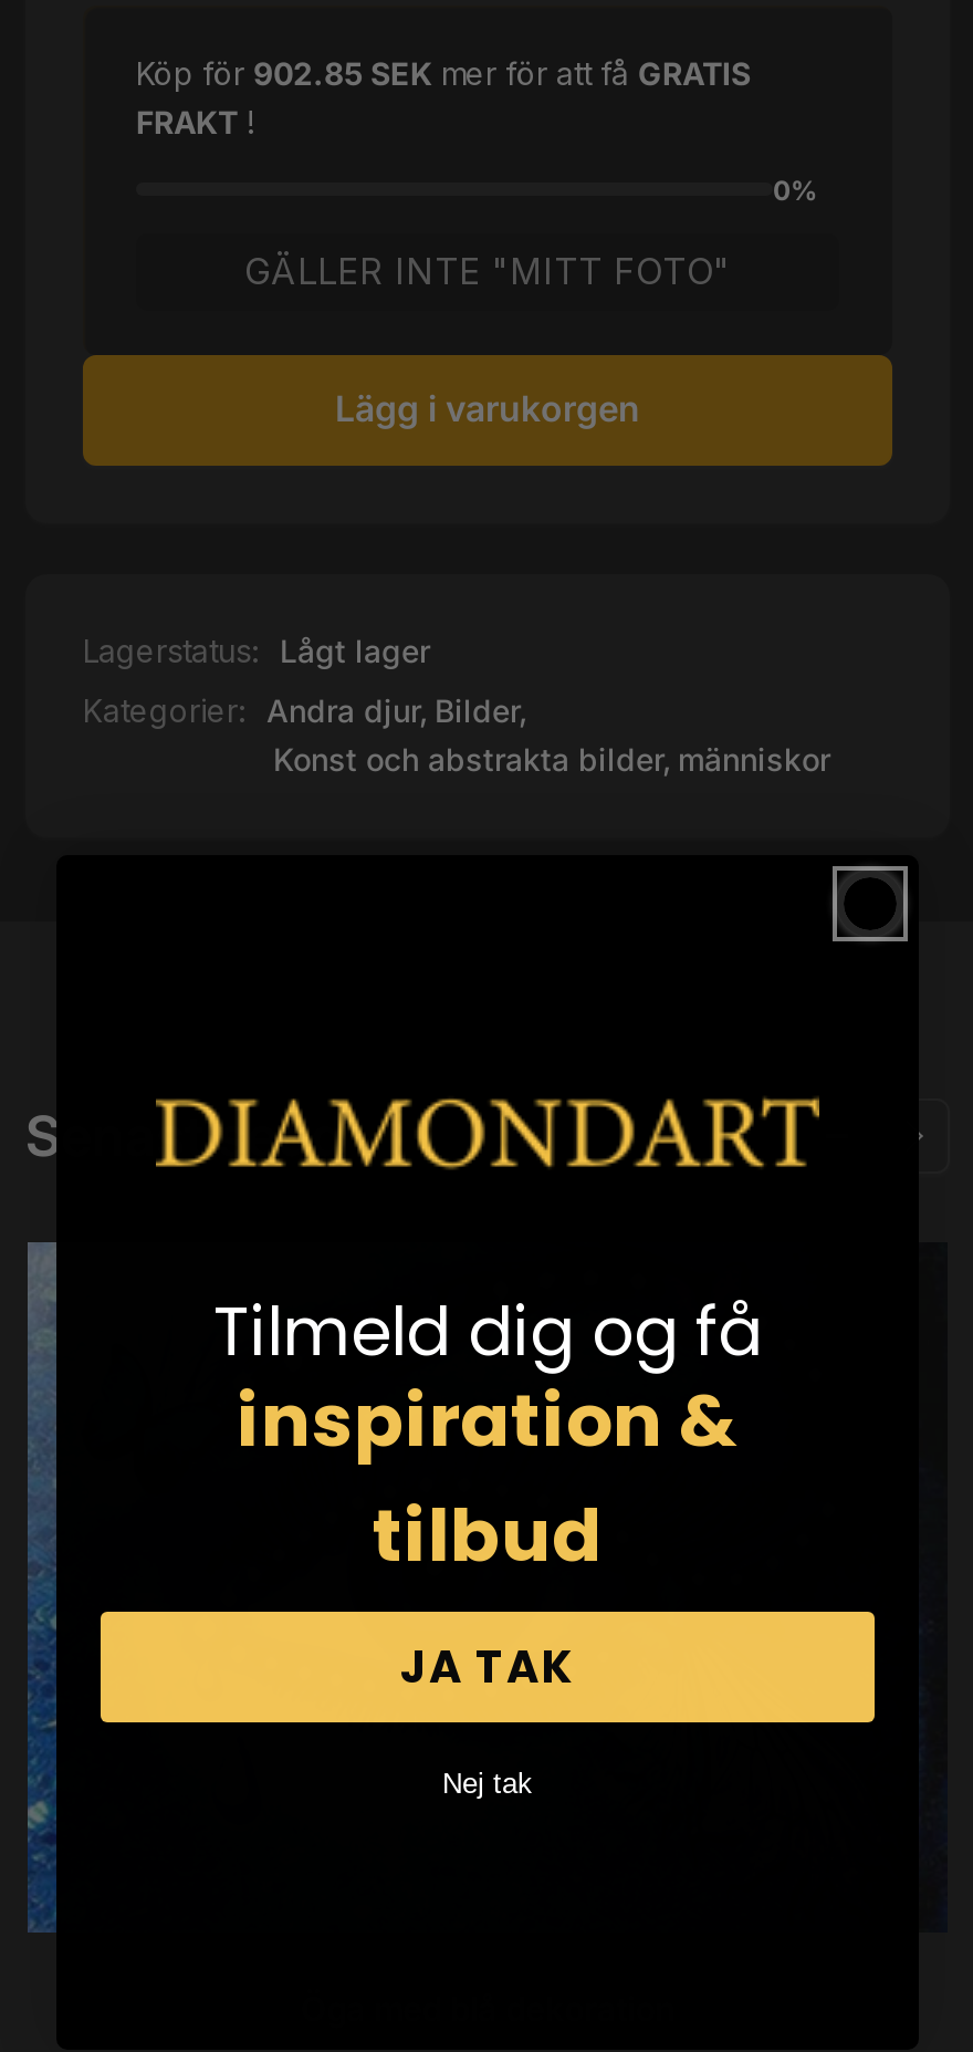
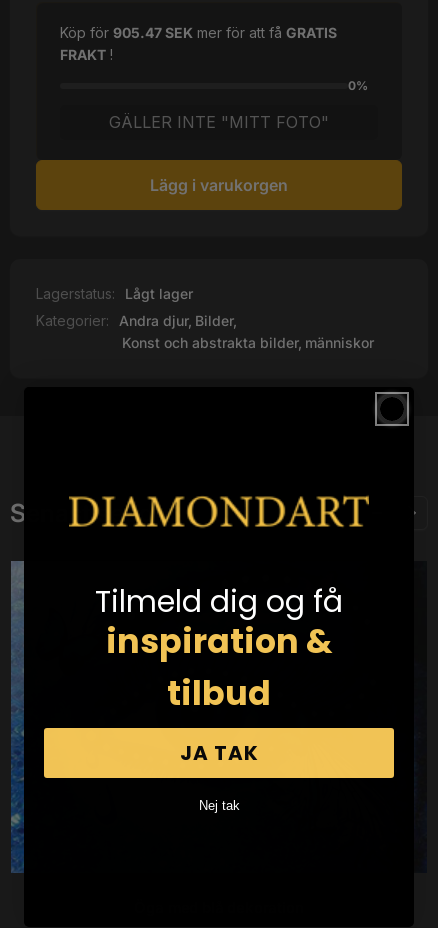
- Köp för 902.85 SEK mer för att få GRATIS
+ Köp för 905.47 SEK mer för att få GRATIS
